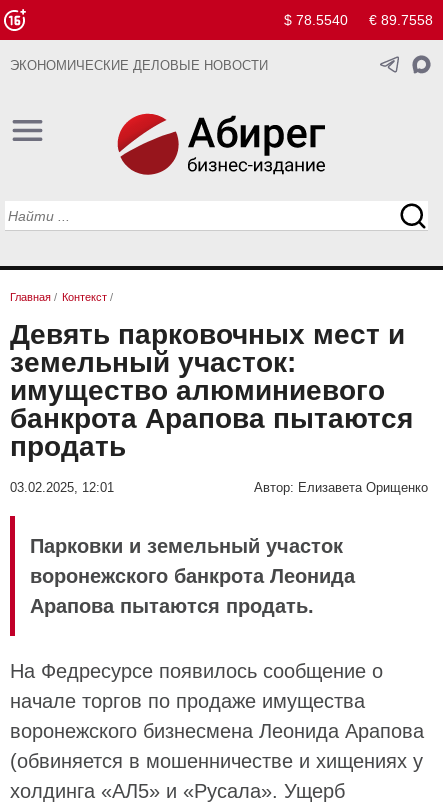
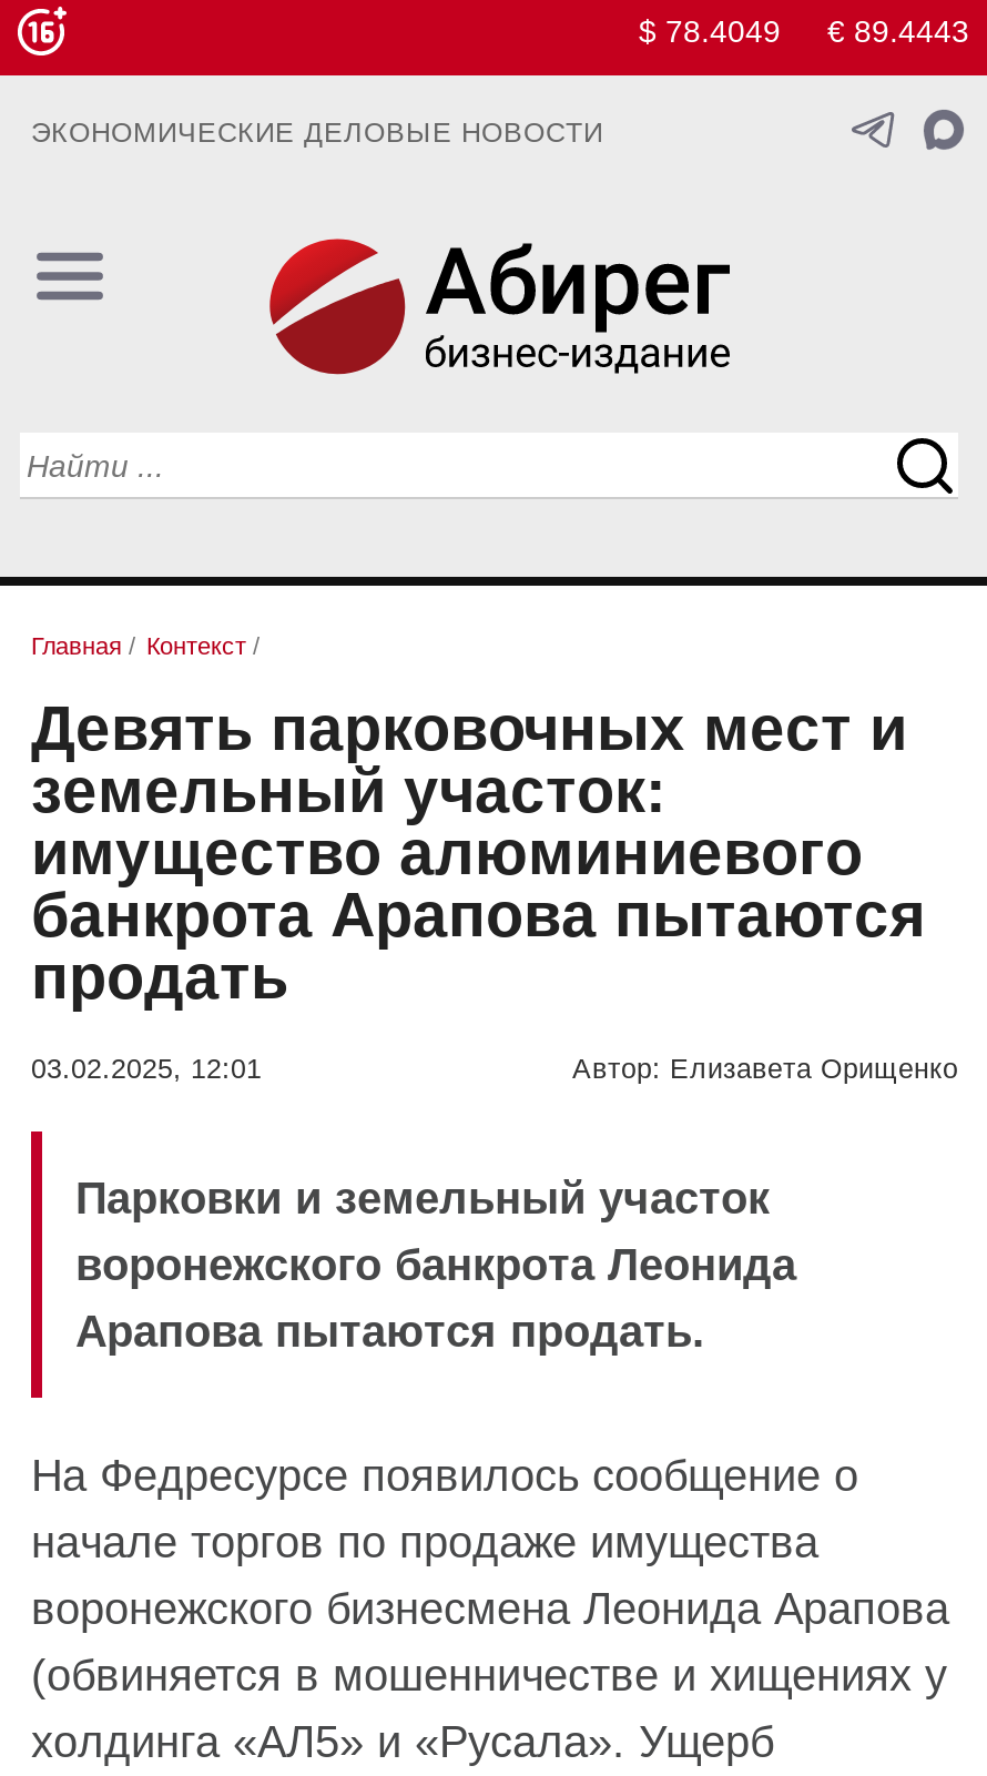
- $ 78.5540
+ $ 78.4049

- € 89.7558
+ € 89.4443
